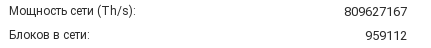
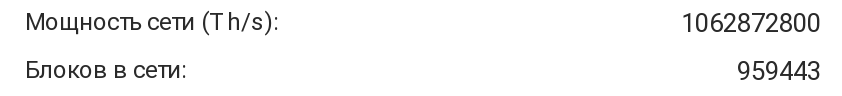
- 809627167
+ 1062872800

- 959112
+ 959443
